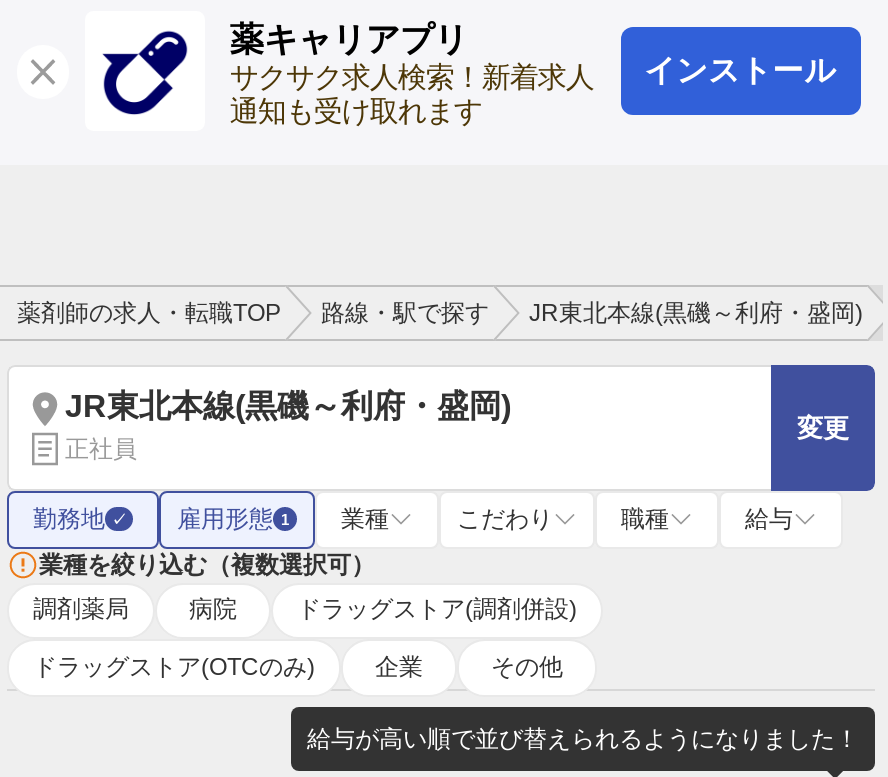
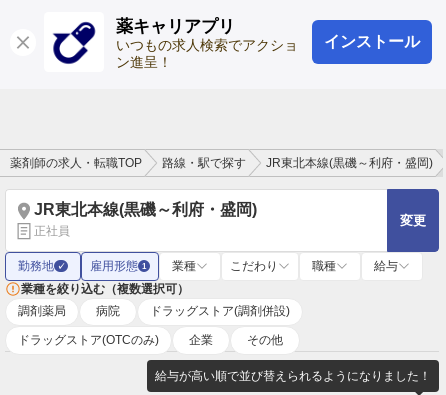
- サクサク求人検索！新着求人
- 通知も受け取れます
+ いつもの求人検索でアクショ
+ ン進呈！
